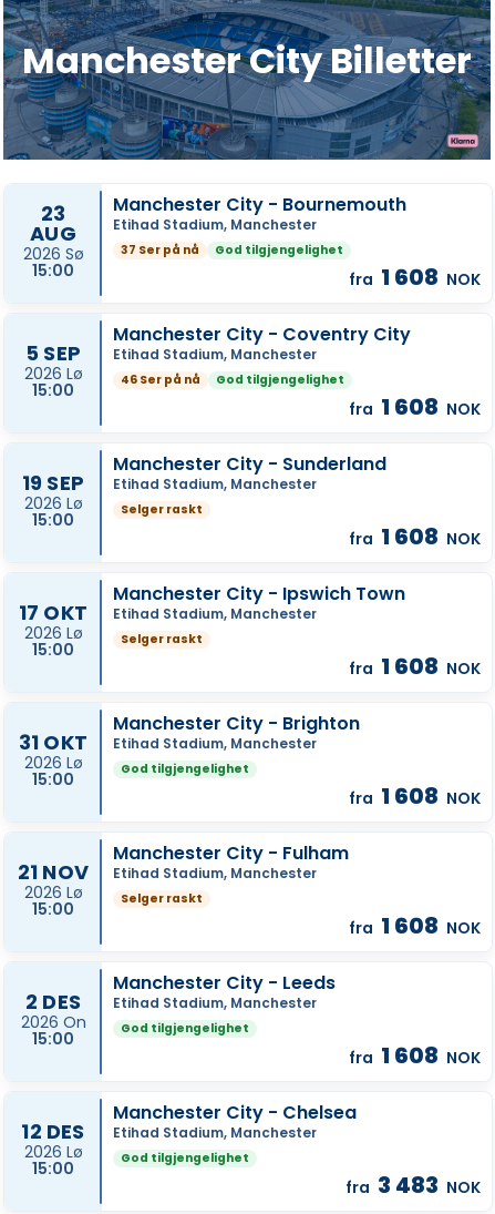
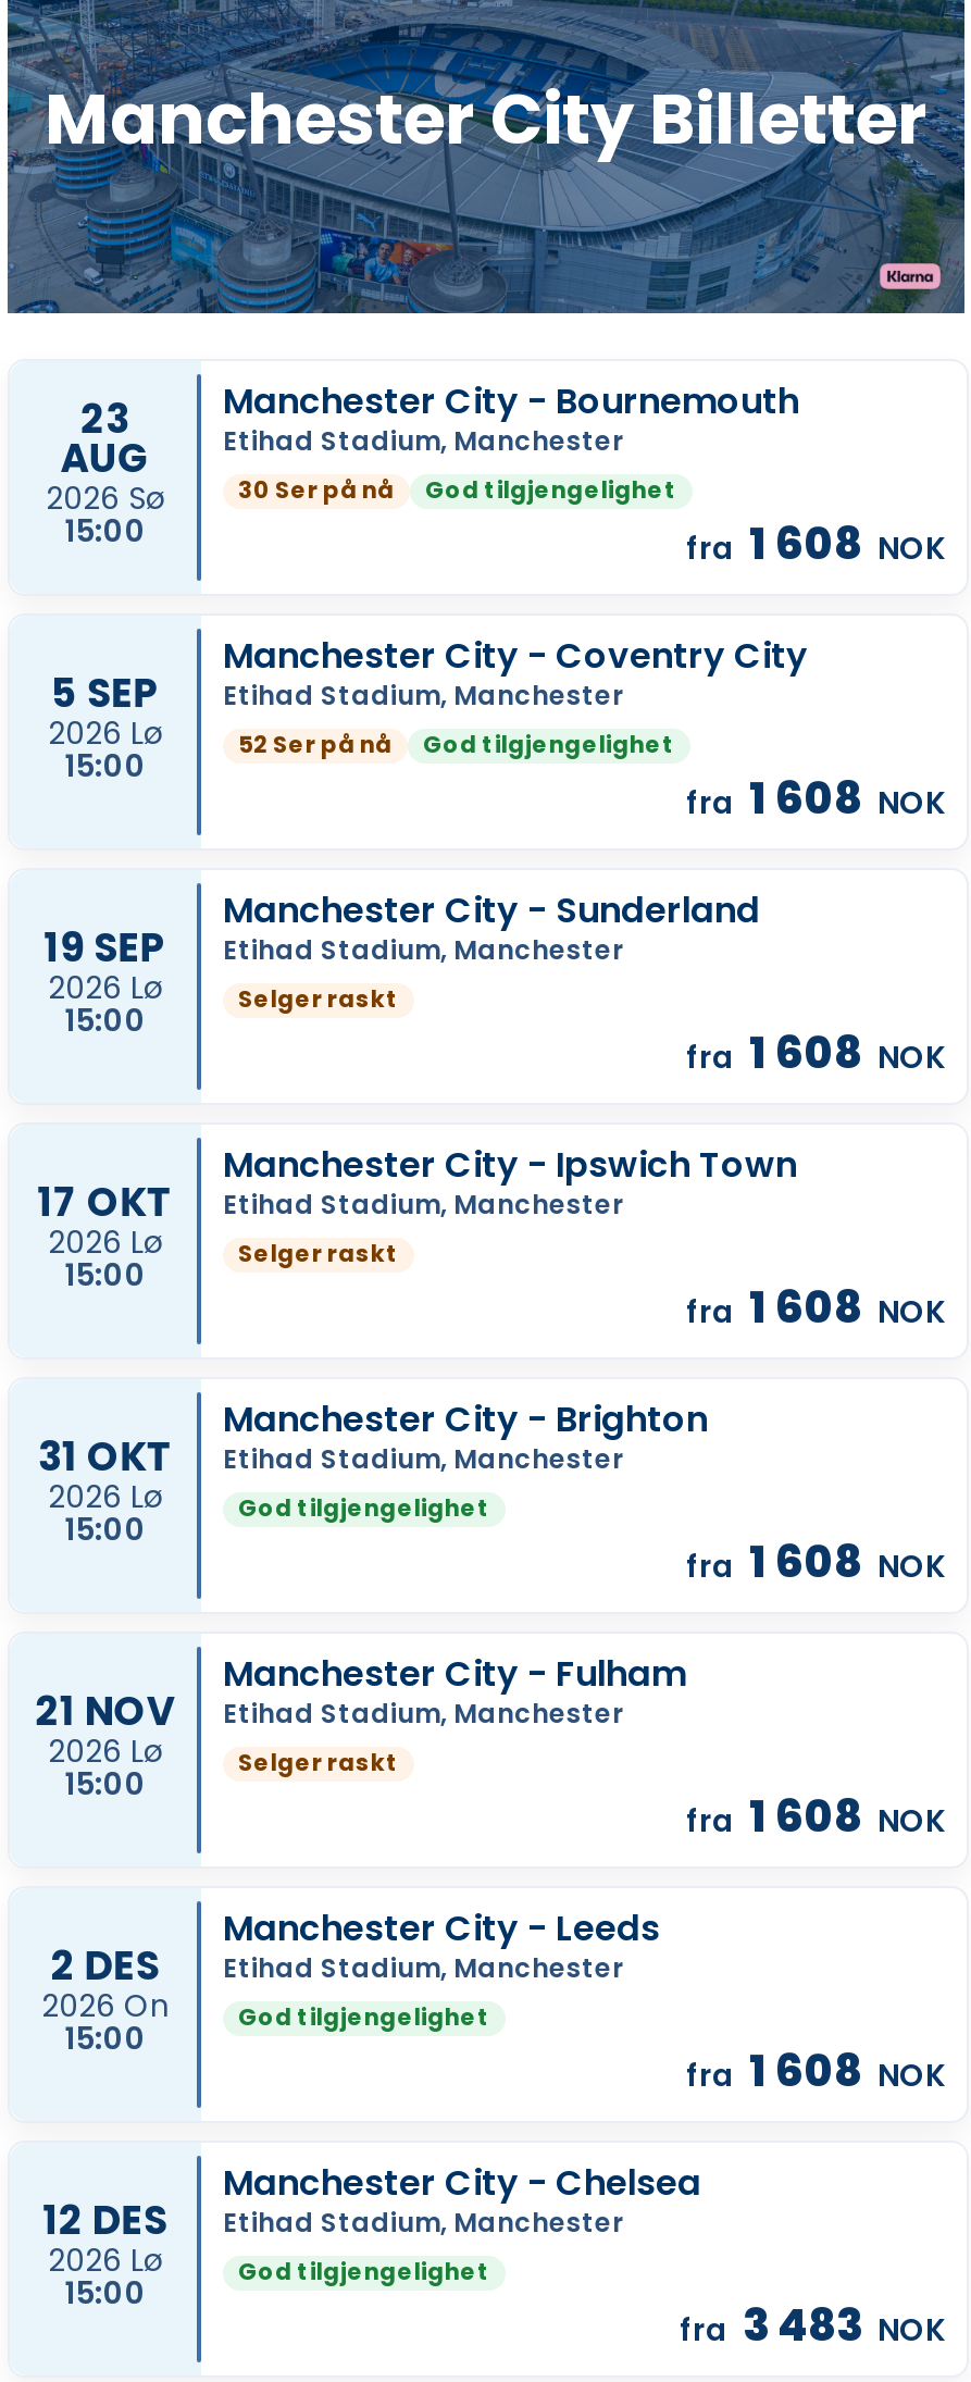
- 37 Ser på nå God tilgjengelighet
+ 30 Ser på nå God tilgjengelighet

- 46 Ser på nå God tilgjengelighet
+ 52 Ser på nå God tilgjengelighet
